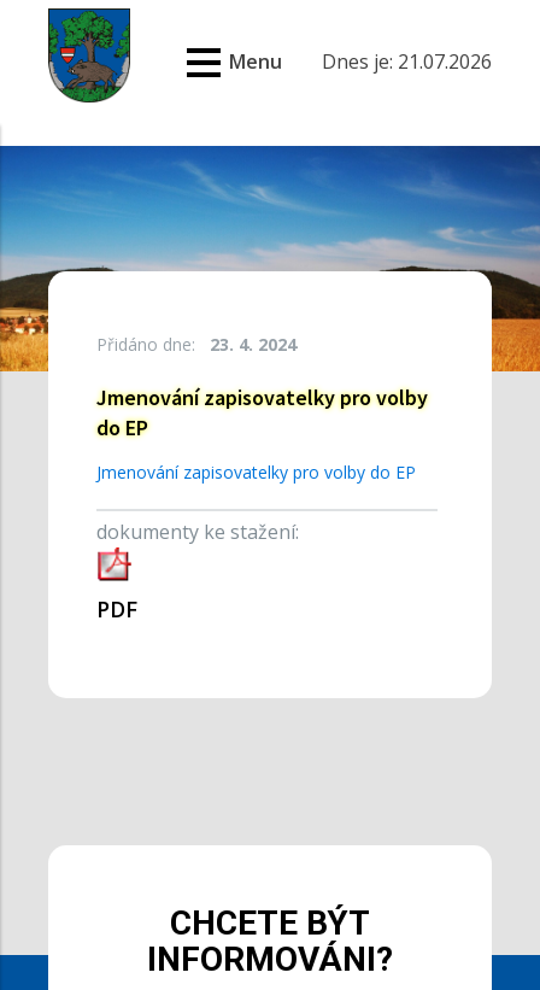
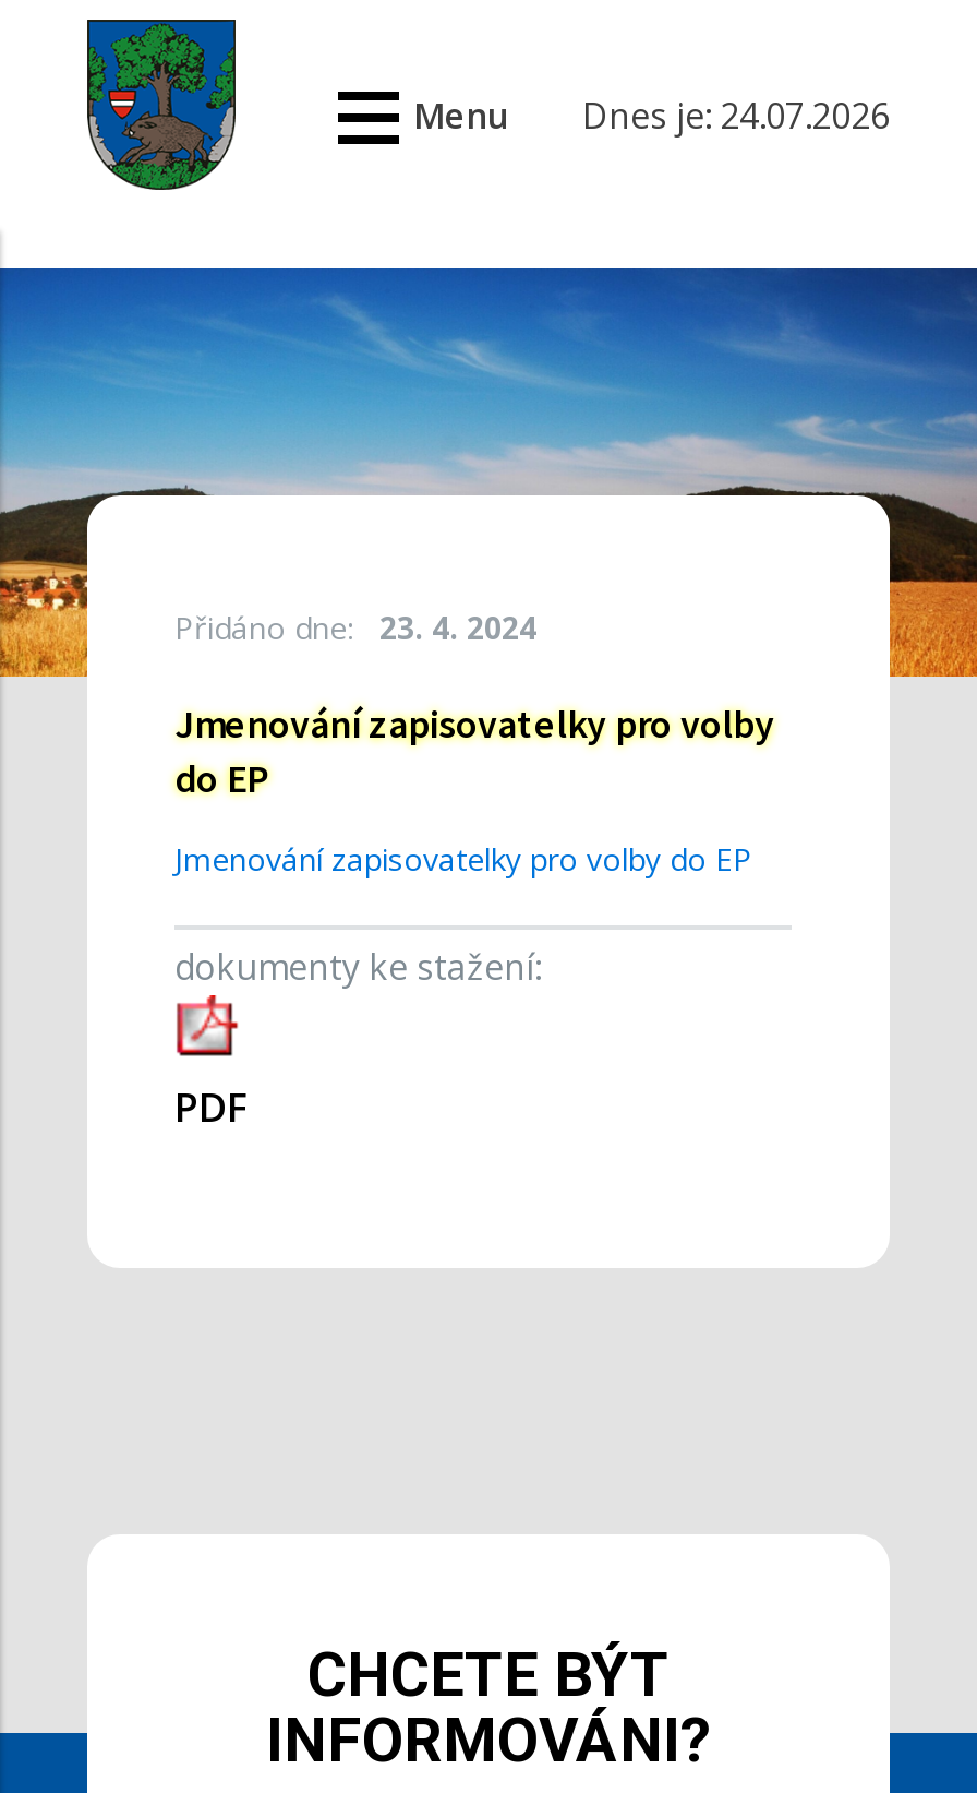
- Menu Dnes je: 21.07.2026
+ Menu Dnes je: 24.07.2026
